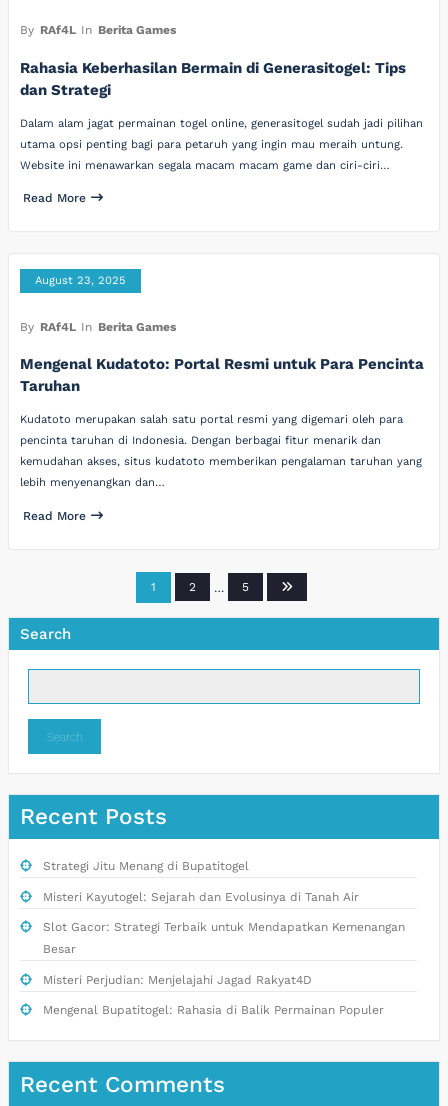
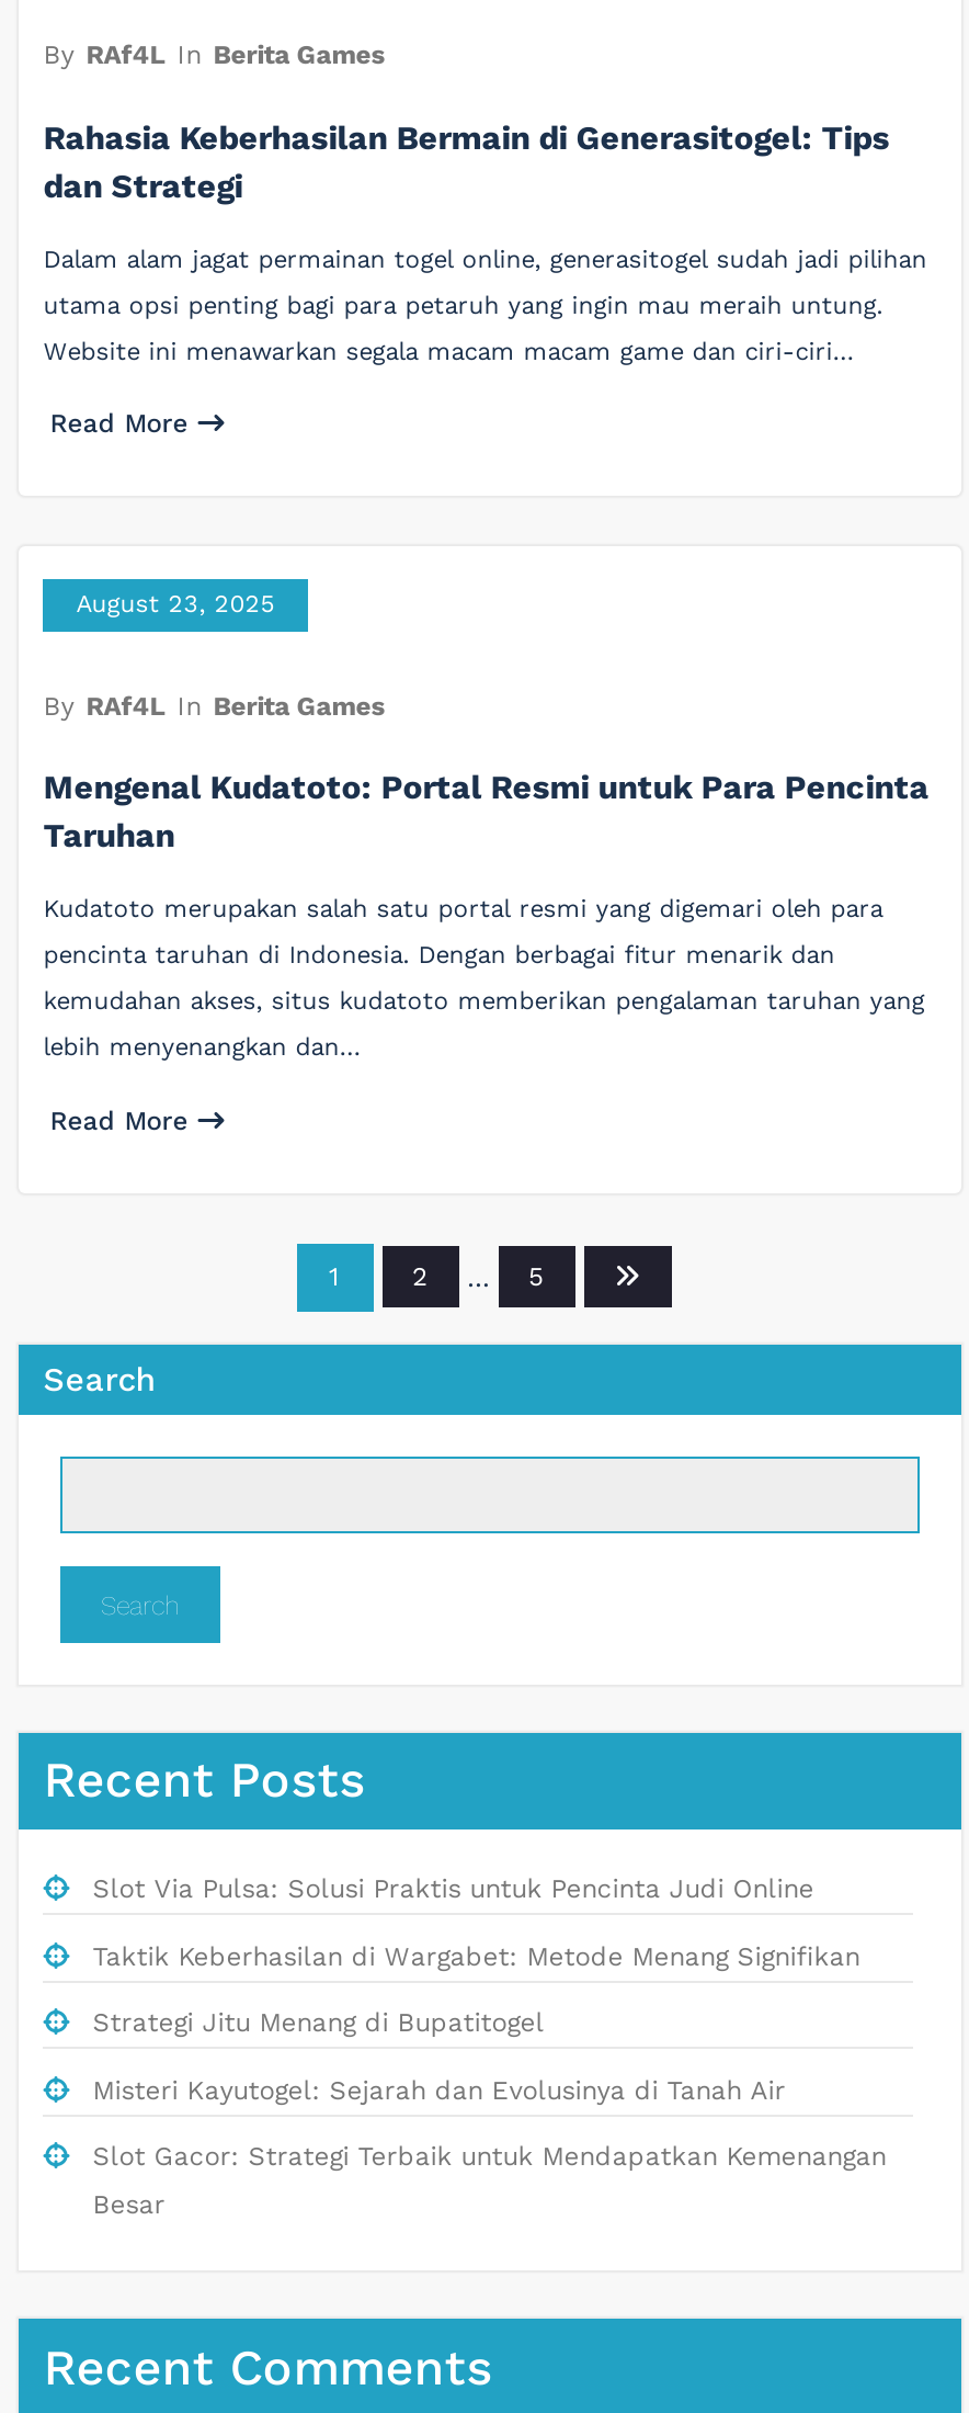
+ Slot Via Pulsa: Solusi Praktis untuk Pencinta Judi Online
+ Taktik Keberhasilan di Wargabet: Metode Menang Signifikan

moved down: Strategi Jitu Menang di Bupatitogel | Misteri Kayutogel: Sejarah dan Evolusinya di Tanah Air | Slot Gacor: Strategi Terbaik untuk Mendapatkan Kemenangan | Besar

- Misteri Perjudian: Menjelajahi Jagad Rakyat4D
- Mengenal Bupatitogel: Rahasia di Balik Permainan Populer
